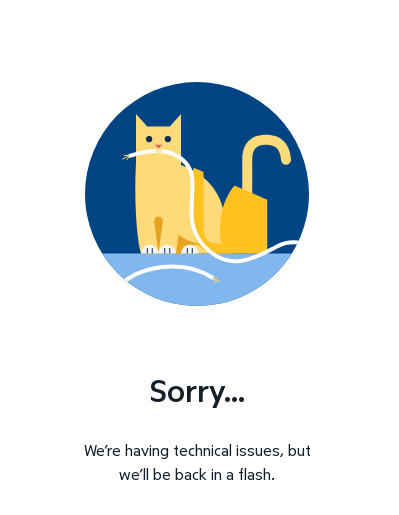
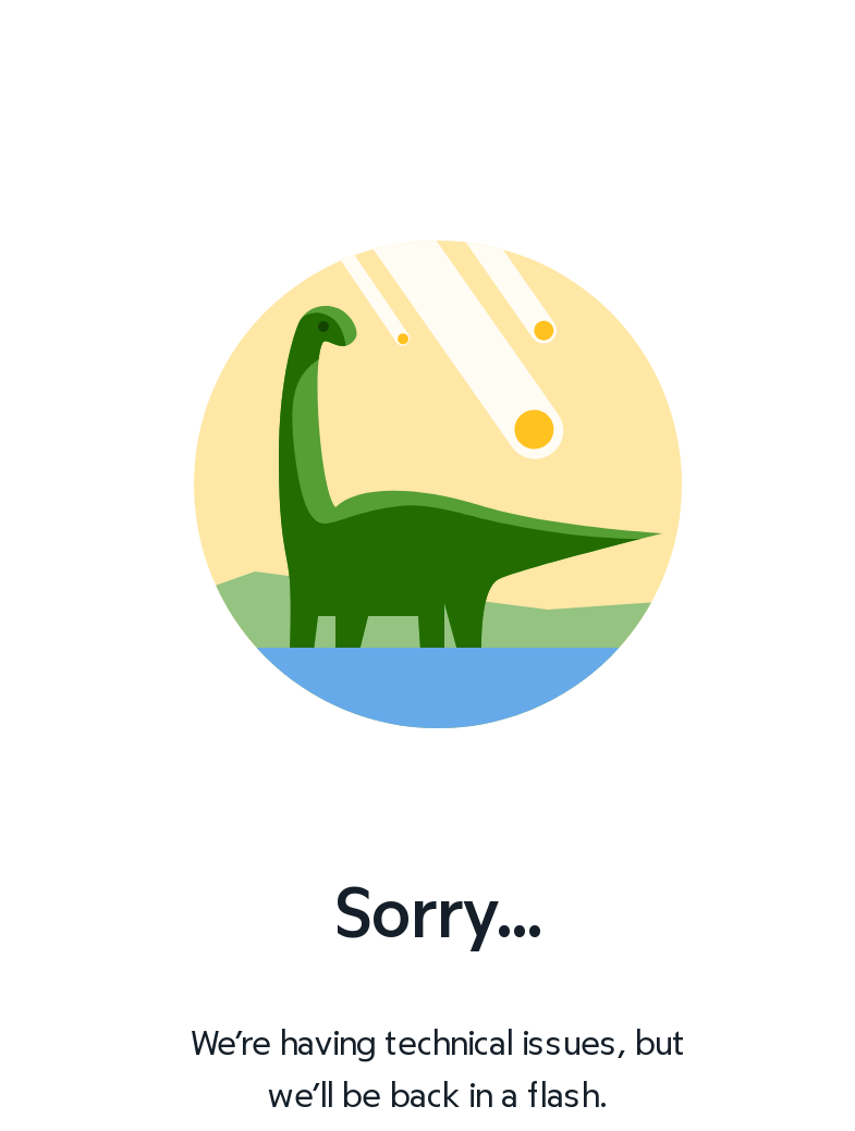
- [image]
+ [image]
